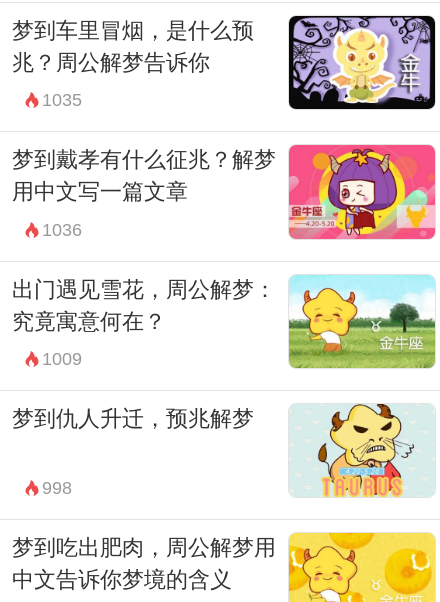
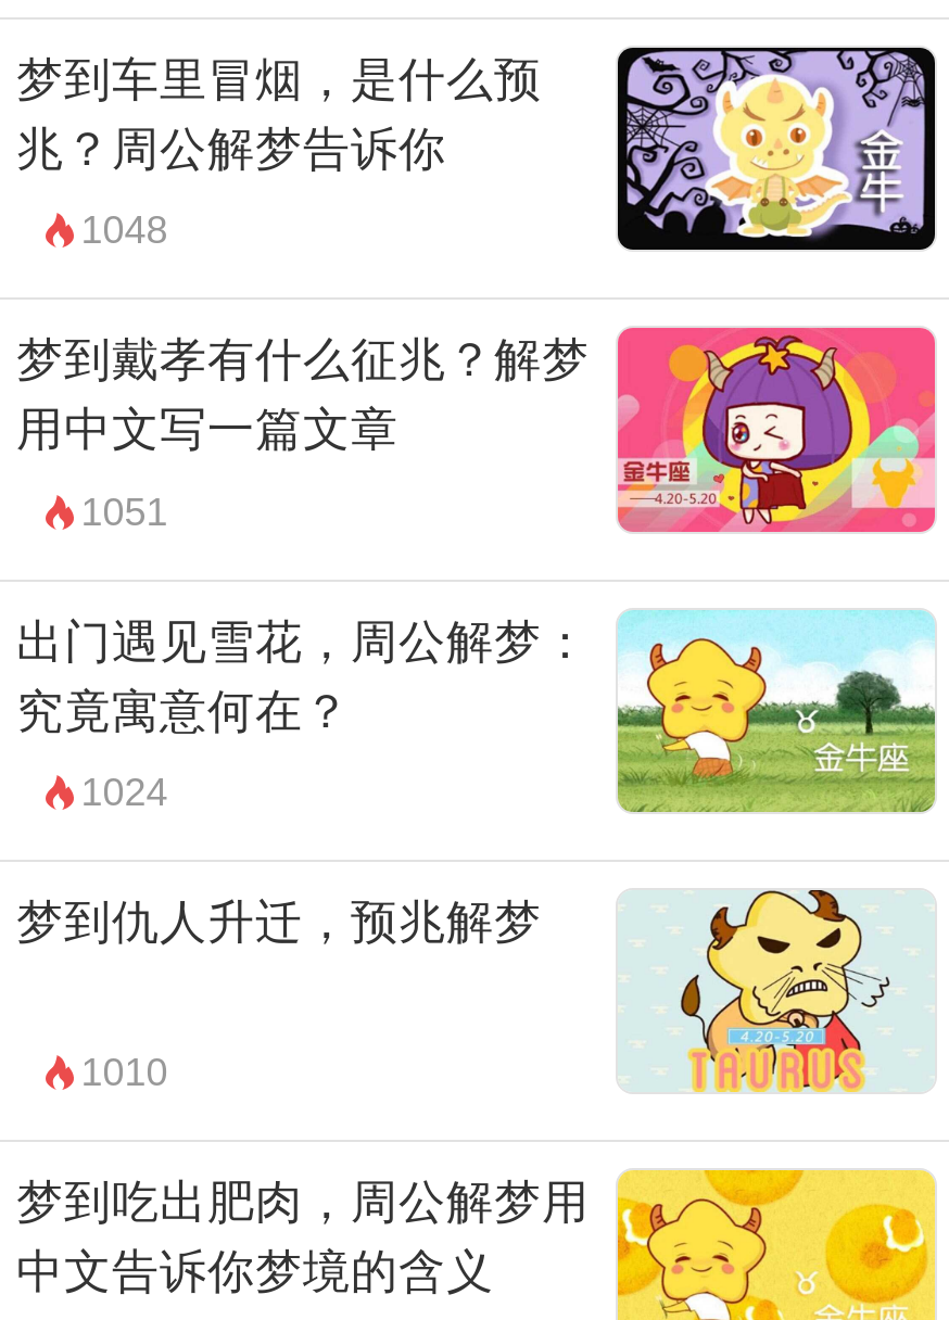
- 1035
+ 1048

- 1036
+ 1051

- 1009
+ 1024

- 998
+ 1010
